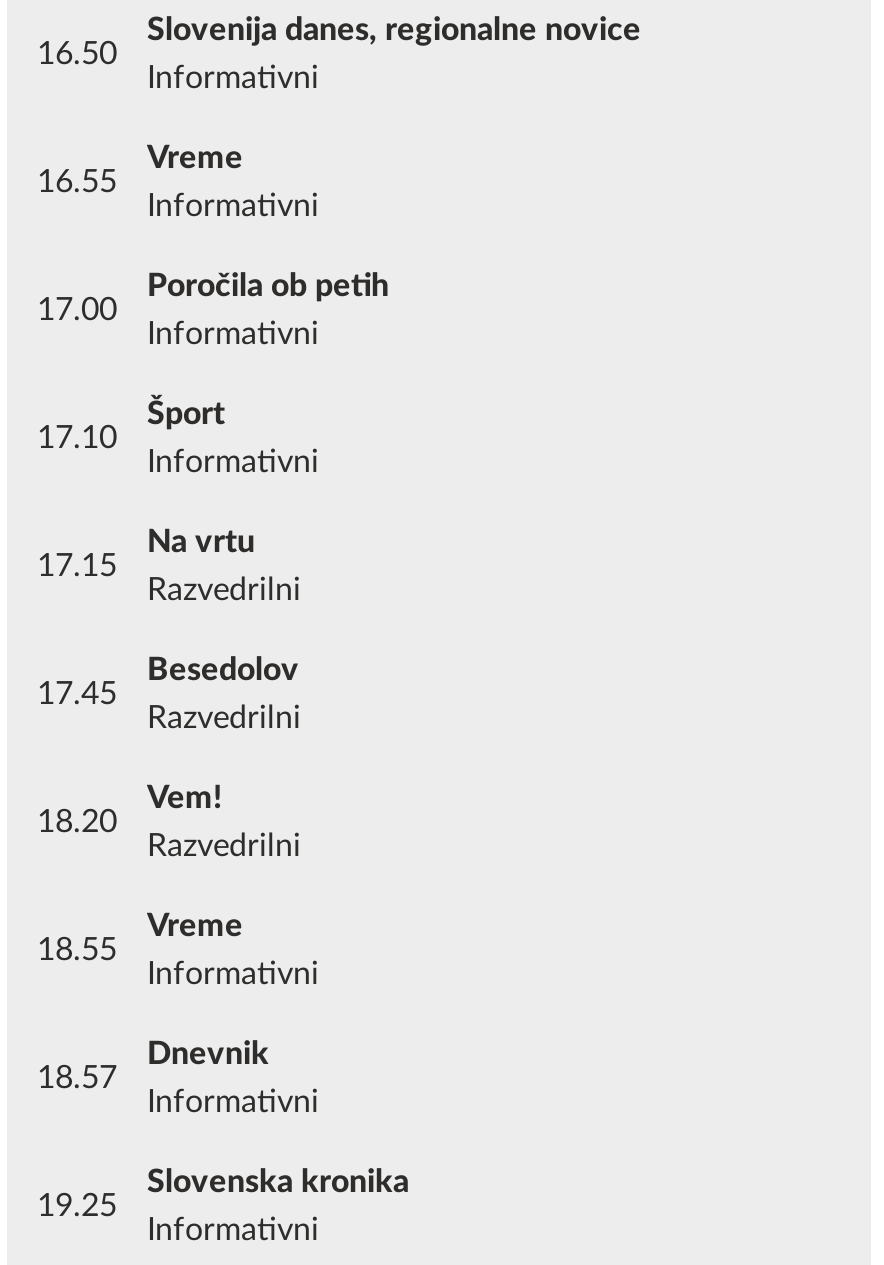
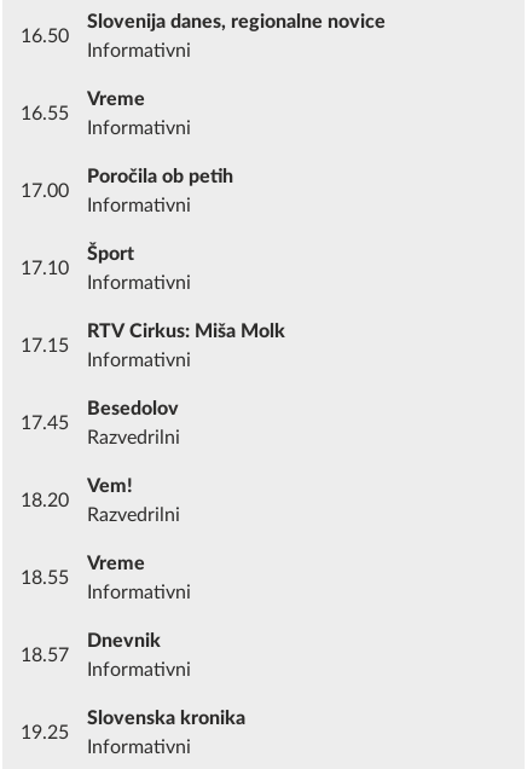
- Na vrtu
+ RTV Cirkus: Miša Molk

- Razvedrilni
+ Informativni
